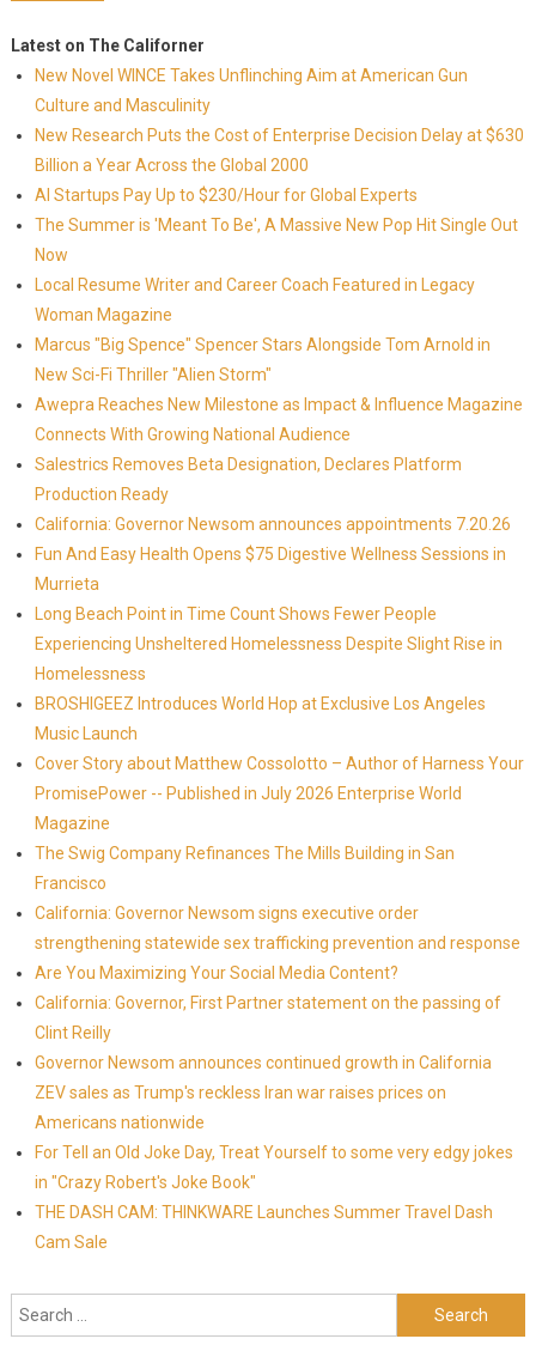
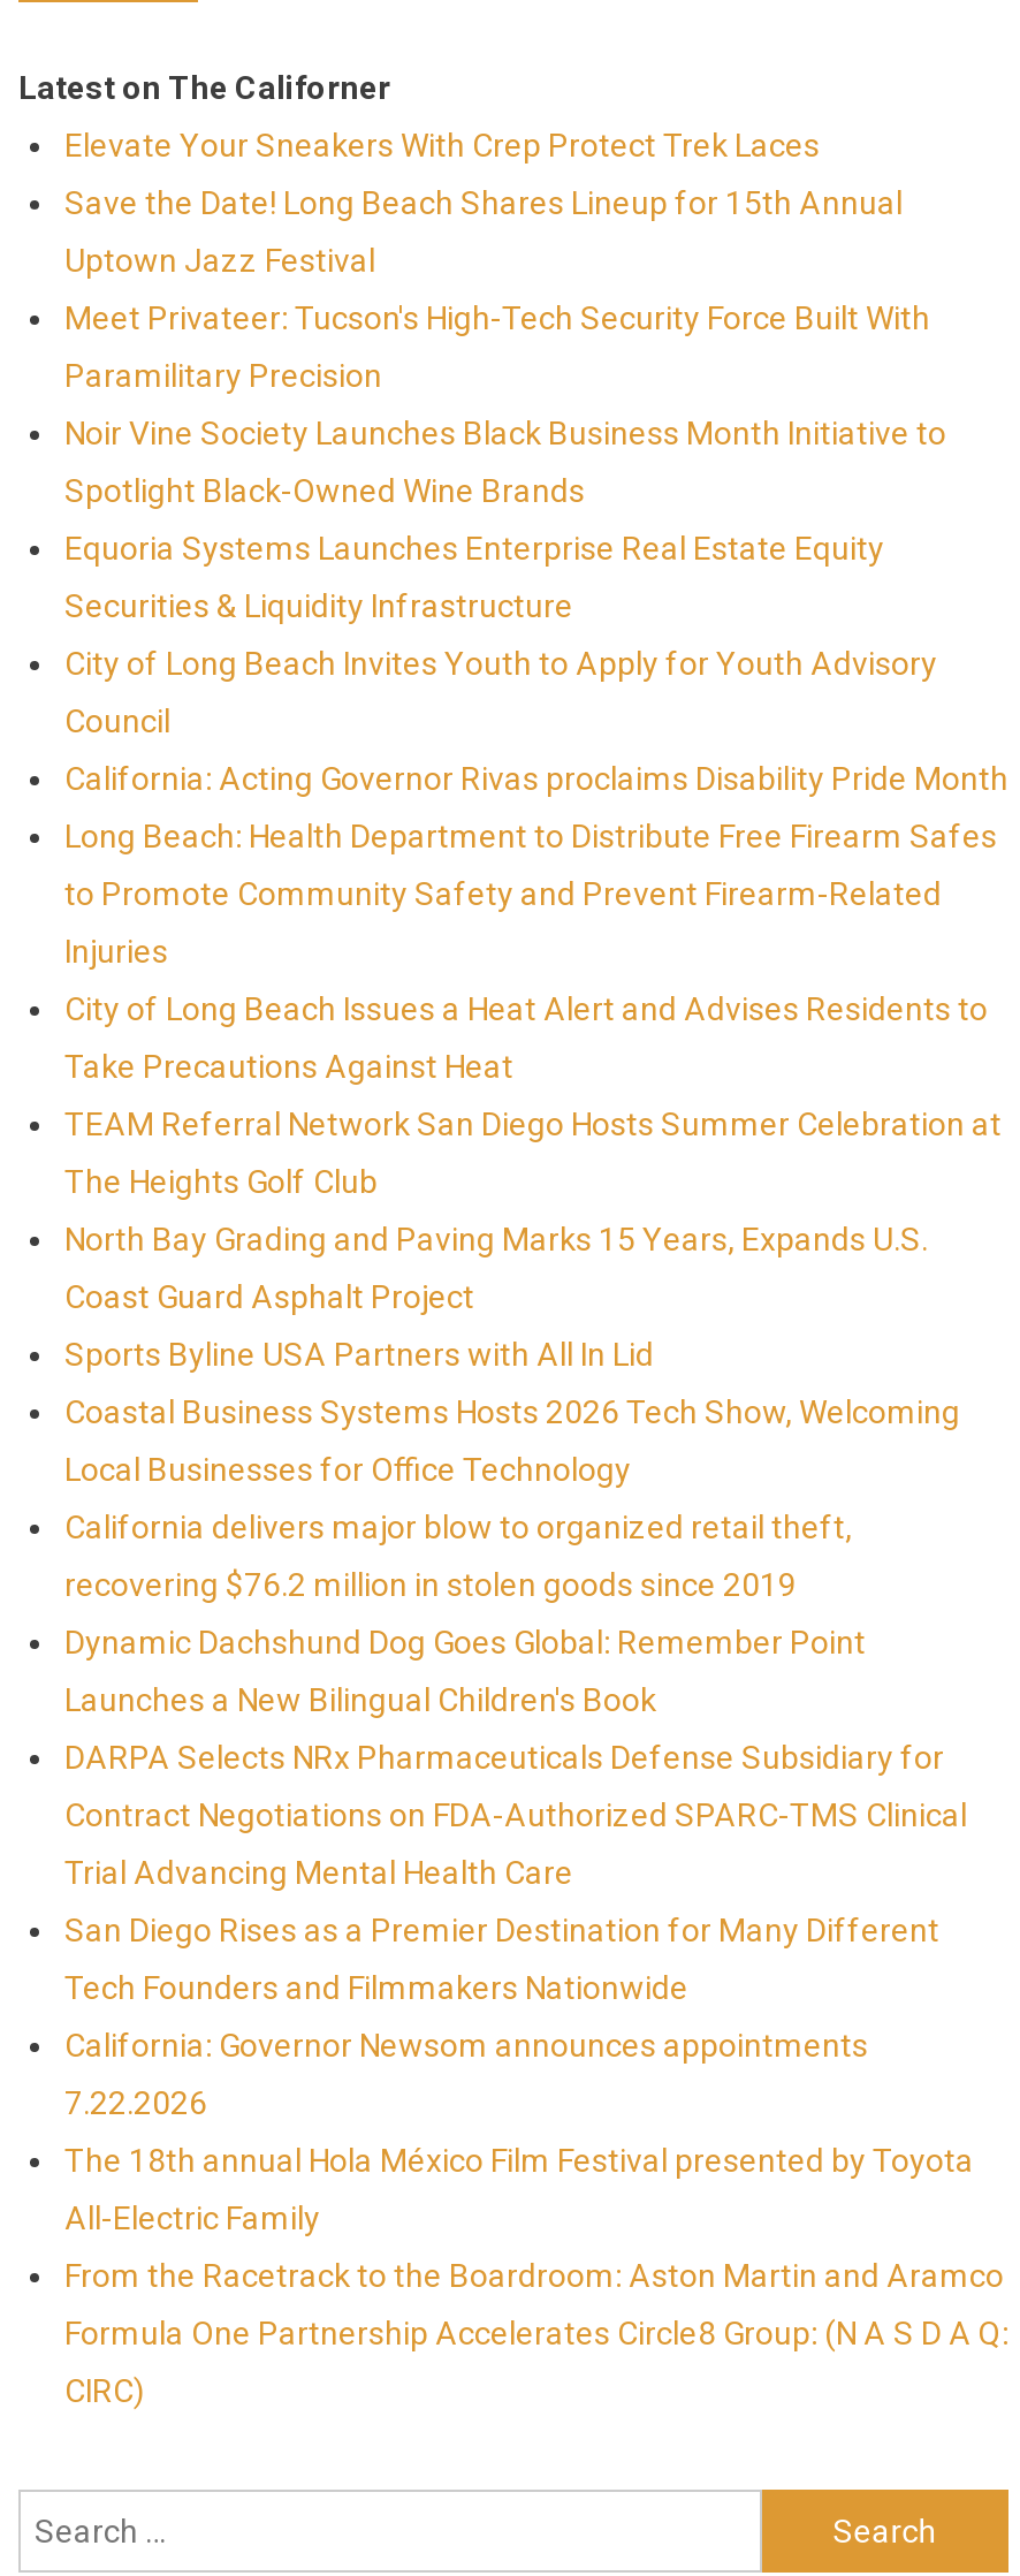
- New Novel WINCE Takes Unflinching Aim at American Gun
+ Elevate Your Sneakers With Crep Protect Trek Laces

- Culture and Masculinity
+ Save the Date! Long Beach Shares Lineup for 15th Annual

- New Research Puts the Cost of Enterprise Decision Delay at $630
+ Uptown Jazz Festival

- Billion a Year Across the Global 2000
+ Meet Privateer: Tucson's High-Tech Security Force Built With

- AI Startups Pay Up to $230/Hour for Global Experts
+ Paramilitary Precision

- The Summer is 'Meant To Be', A Massive New Pop Hit Single Out
+ Noir Vine Society Launches Black Business Month Initiative to

- Now
+ Spotlight Black-Owned Wine Brands

- Local Resume Writer and Career Coach Featured in Legacy
+ Equoria Systems Launches Enterprise Real Estate Equity

- Woman Magazine
+ Securities & Liquidity Infrastructure

- Marcus "Big Spence" Spencer Stars Alongside Tom Arnold in
+ City of Long Beach Invites Youth to Apply for Youth Advisory

- New Sci-Fi Thriller "Alien Storm"
+ Council

- Awepra Reaches New Milestone as Impact & Influence Magazine
+ California: Acting Governor Rivas proclaims Disability Pride Month

- Connects With Growing National Audience
+ Long Beach: Health Department to Distribute Free Firearm Safes

- Salestrics Removes Beta Designation, Declares Platform
+ to Promote Community Safety and Prevent Firearm-Related

- Production Ready
+ Injuries

- California: Governor Newsom announces appointments 7.20.26
+ City of Long Beach Issues a Heat Alert and Advises Residents to

- Fun And Easy Health Opens $75 Digestive Wellness Sessions in
+ Take Precautions Against Heat

- Murrieta
+ TEAM Referral Network San Diego Hosts Summer Celebration at

- Long Beach Point in Time Count Shows Fewer People
+ The Heights Golf Club

- Experiencing Unsheltered Homelessness Despite Slight Rise in
+ North Bay Grading and Paving Marks 15 Years, Expands U.S.

- Homelessness
+ Coast Guard Asphalt Project

- BROSHIGEEZ Introduces World Hop at Exclusive Los Angeles
+ Sports Byline USA Partners with All In Lid

- Music Launch
+ Coastal Business Systems Hosts 2026 Tech Show, Welcoming

- Cover Story about Matthew Cossolotto – Author of Harness Your
+ Local Businesses for Office Technology

- PromisePower -- Published in July 2026 Enterprise World
+ California delivers major blow to organized retail theft,

- Magazine
+ recovering $76.2 million in stolen goods since 2019

- The Swig Company Refinances The Mills Building in San
+ Dynamic Dachshund Dog Goes Global: Remember Point

- Francisco
+ Launches a New Bilingual Children's Book

- California: Governor Newsom signs executive order
+ DARPA Selects NRx Pharmaceuticals Defense Subsidiary for

- strengthening statewide sex trafficking prevention and response
+ Contract Negotiations on FDA-Authorized SPARC-TMS Clinical

- Are You Maximizing Your Social Media Content?
+ Trial Advancing Mental Health Care

- California: Governor, First Partner statement on the passing of
+ San Diego Rises as a Premier Destination for Many Different

- Clint Reilly
+ Tech Founders and Filmmakers Nationwide

- Governor Newsom announces continued growth in California
+ California: Governor Newsom announces appointments

- ZEV sales as Trump's reckless Iran war raises prices on
+ 7.22.2026

- Americans nationwide
+ The 18th annual Hola México Film Festival presented by Toyota

- For Tell an Old Joke Day, Treat Yourself to some very edgy jokes
+ All-Electric Family

- in "Crazy Robert's Joke Book"
+ From the Racetrack to the Boardroom: Aston Martin and Aramco

- THE DASH CAM: THINKWARE Launches Summer Travel Dash
+ Formula One Partnership Accelerates Circle8 Group: (N A S D A Q:

- Cam Sale
+ CIRC)
